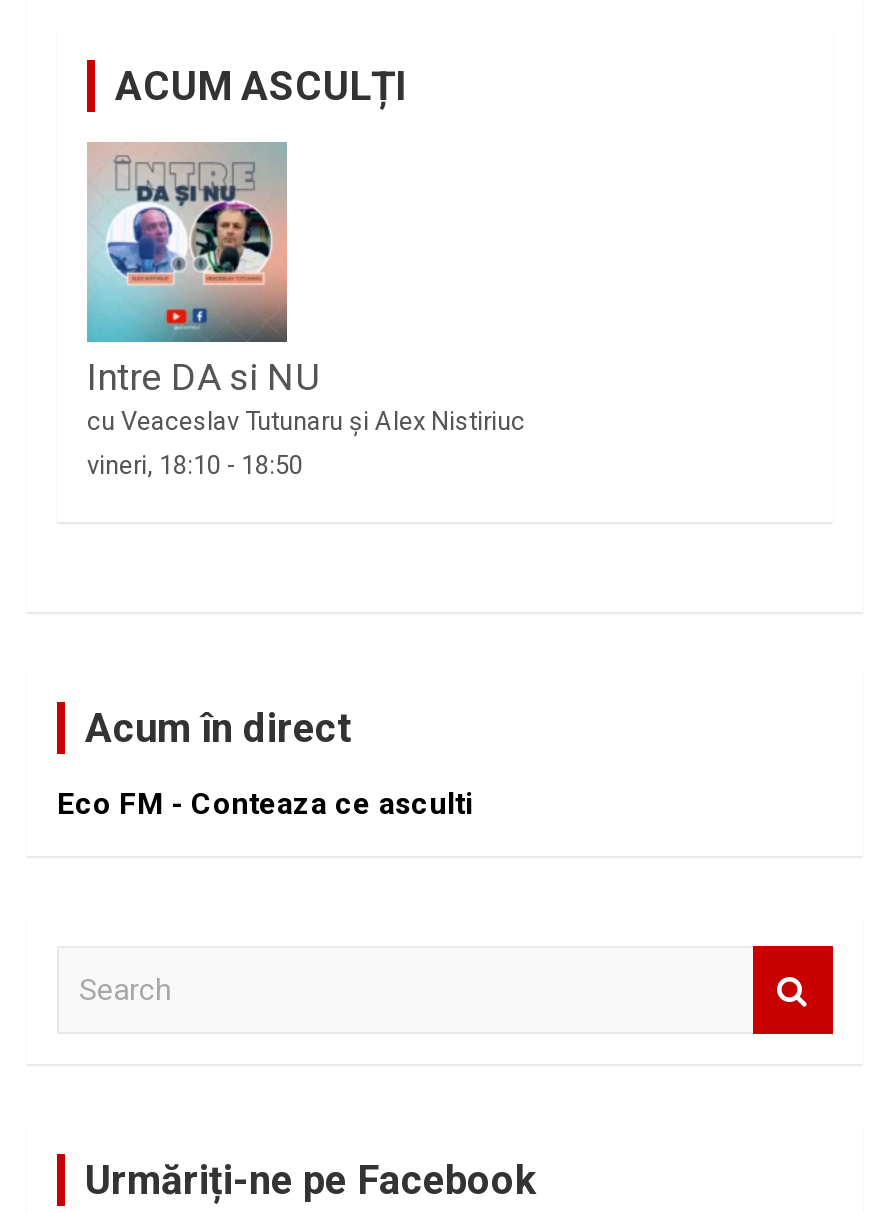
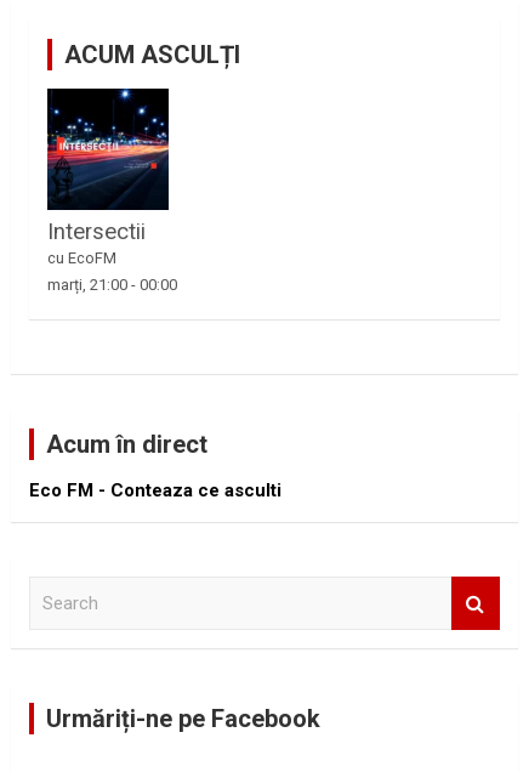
- [image]
- Intre DA si NU
- cu Veaceslav Tutunaru și Alex Nistiriuc
+ [image]
+ Intersectii
+ cu EcoFM

- vineri, 18:10 - 18:50
+ marți, 21:00 - 00:00
